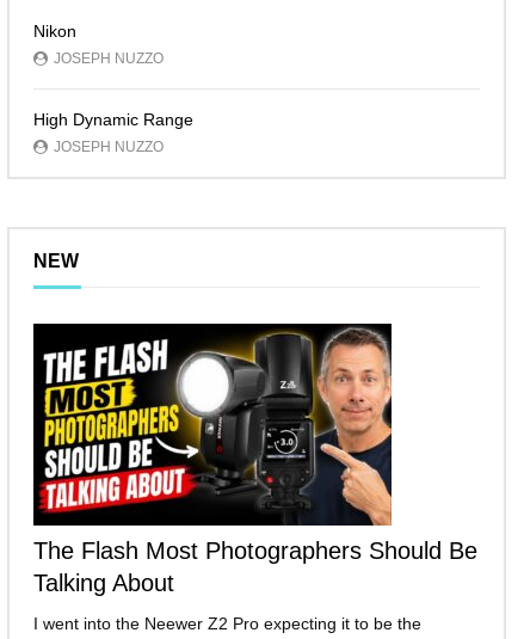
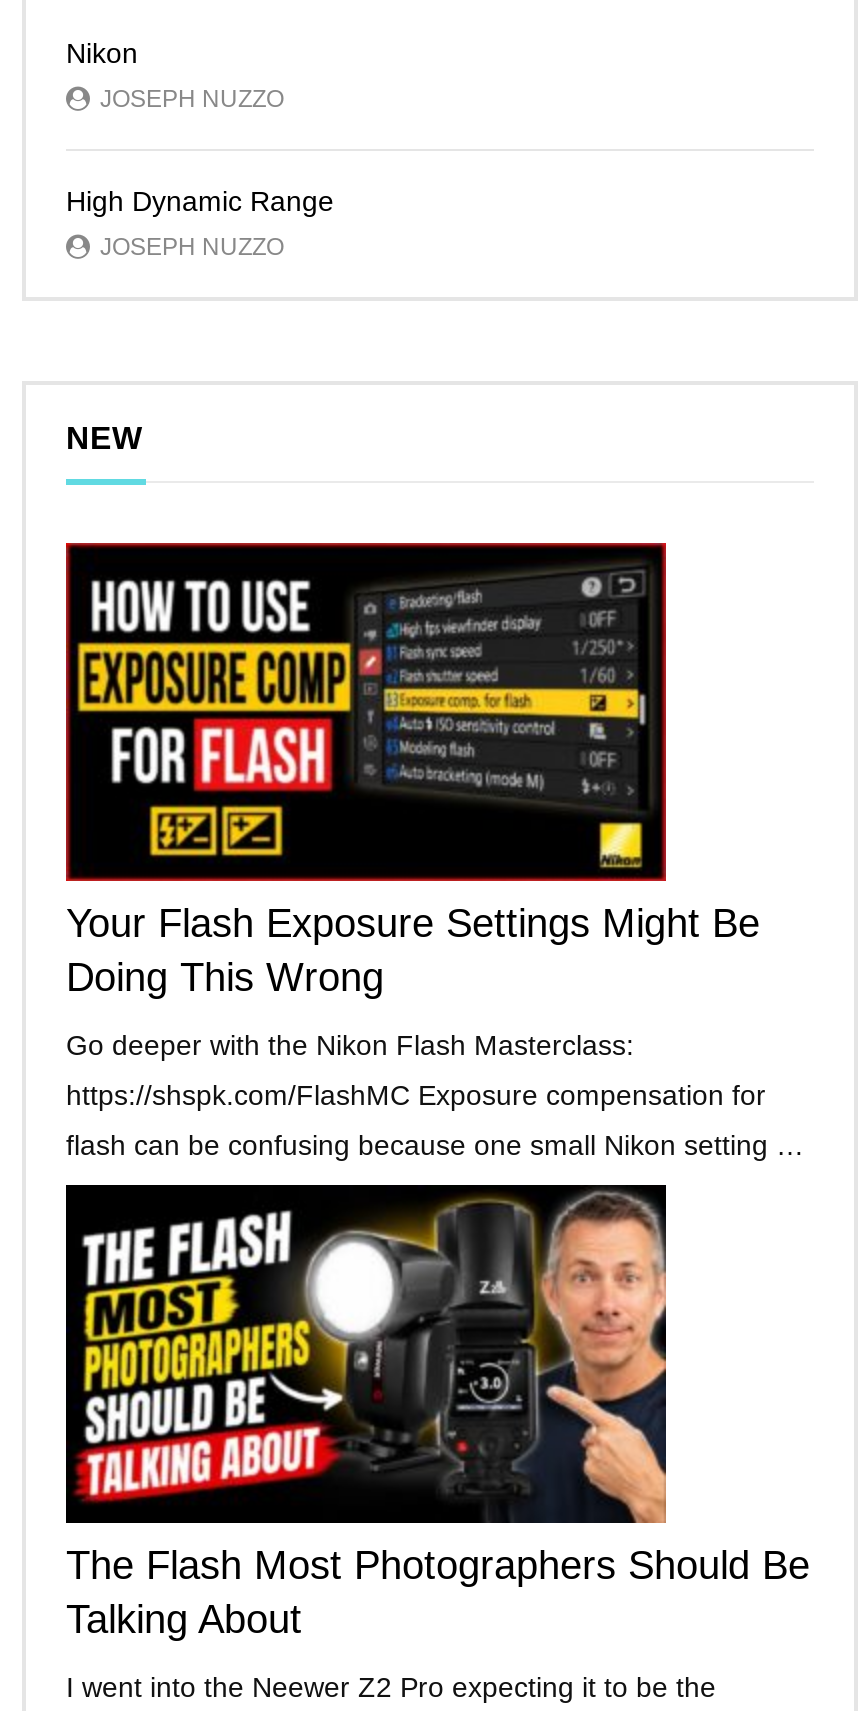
+ [image]
+ Your Flash Exposure Settings Might Be
+ Doing This Wrong
+ Go deeper with the Nikon Flash Masterclass:
+ https://shspk.com/FlashMC Exposure compensation for
+ flash can be confusing because one small Nikon setting …
